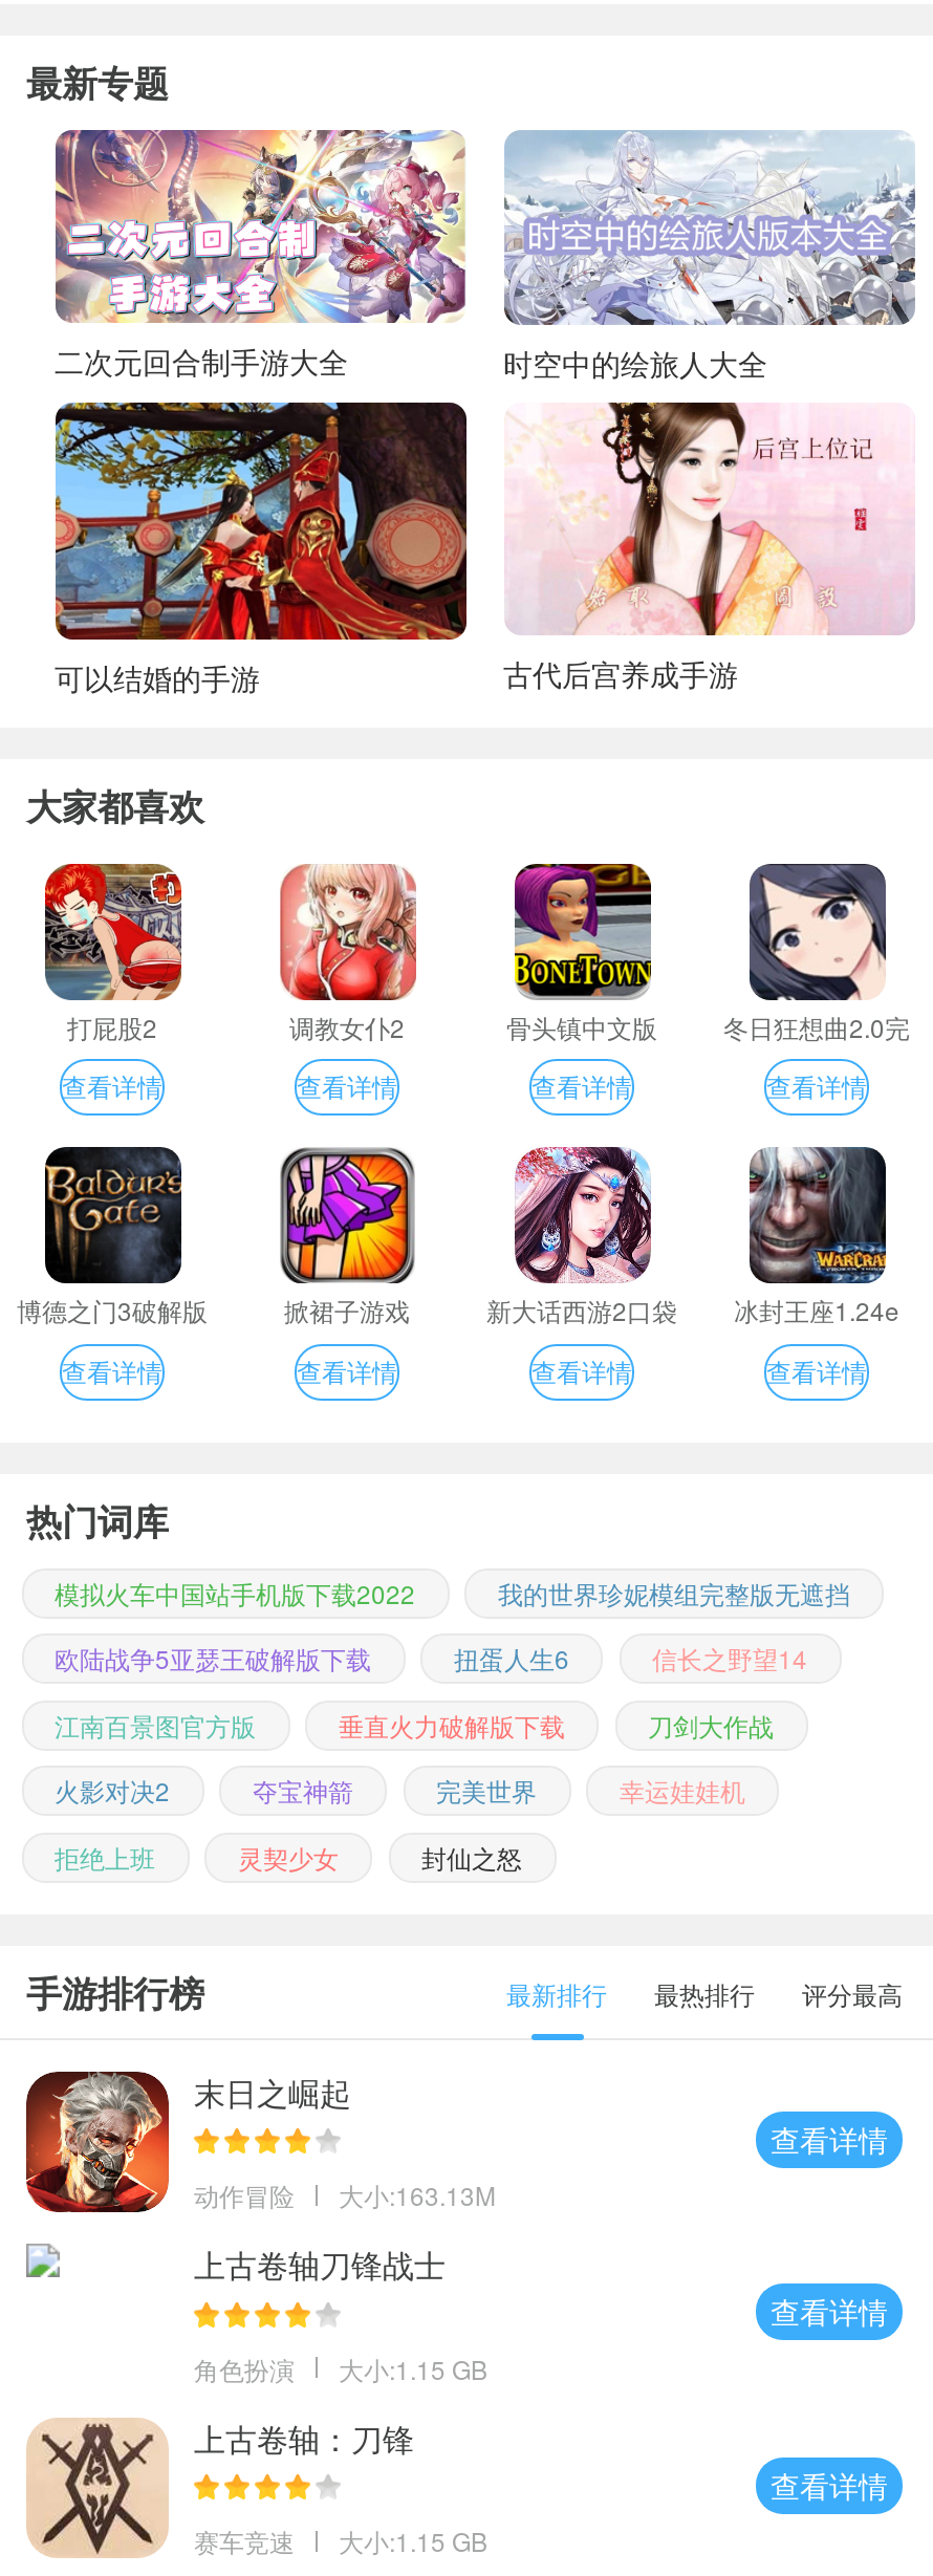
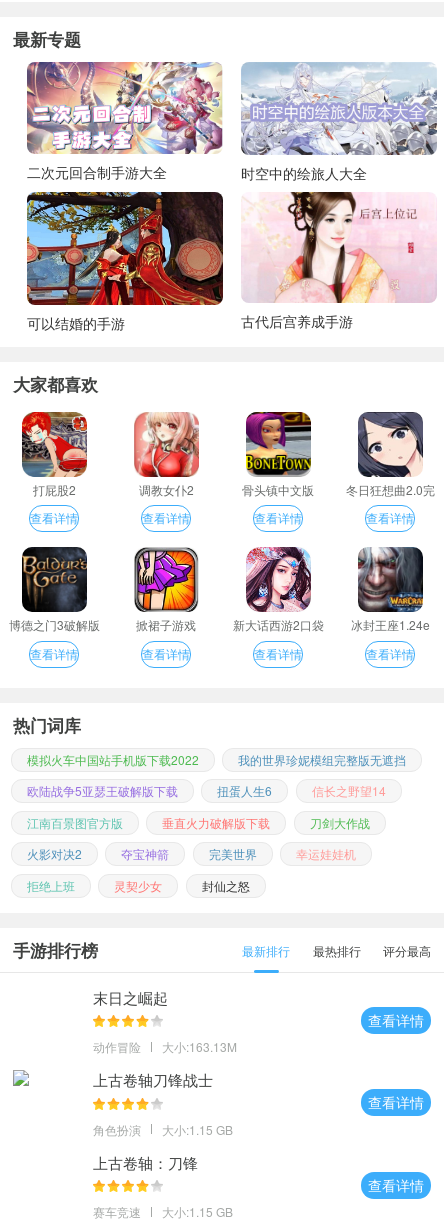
- [image]

- [image]
